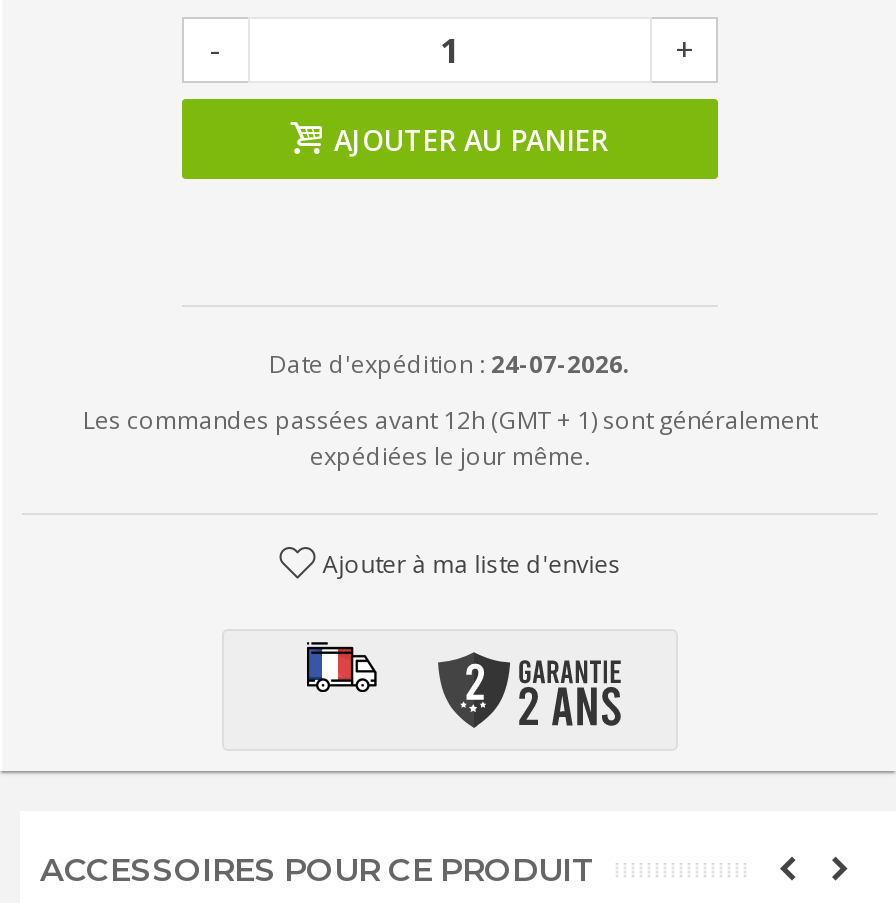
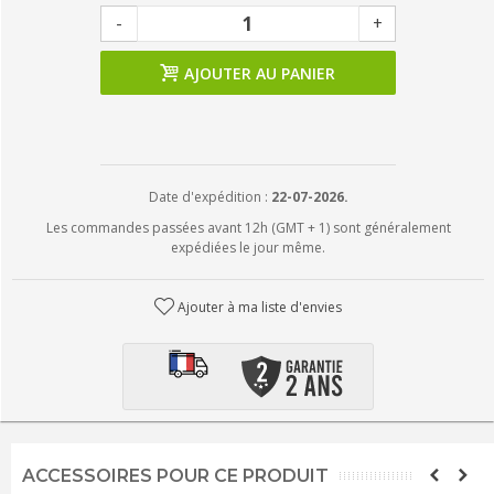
- Date d'expédition : 24-07-2026.
+ Date d'expédition : 22-07-2026.
